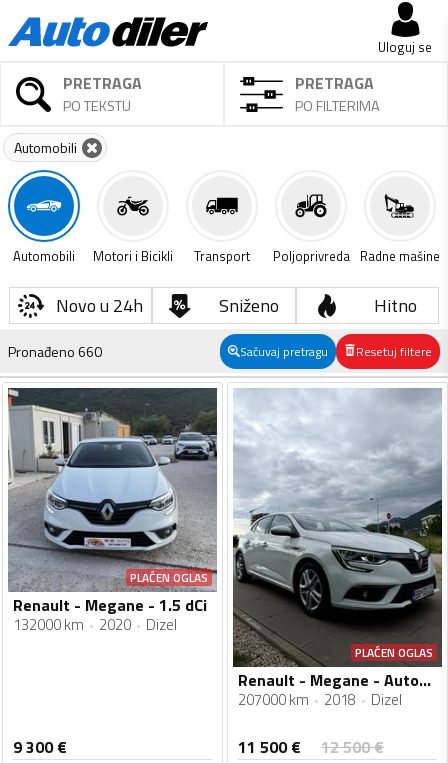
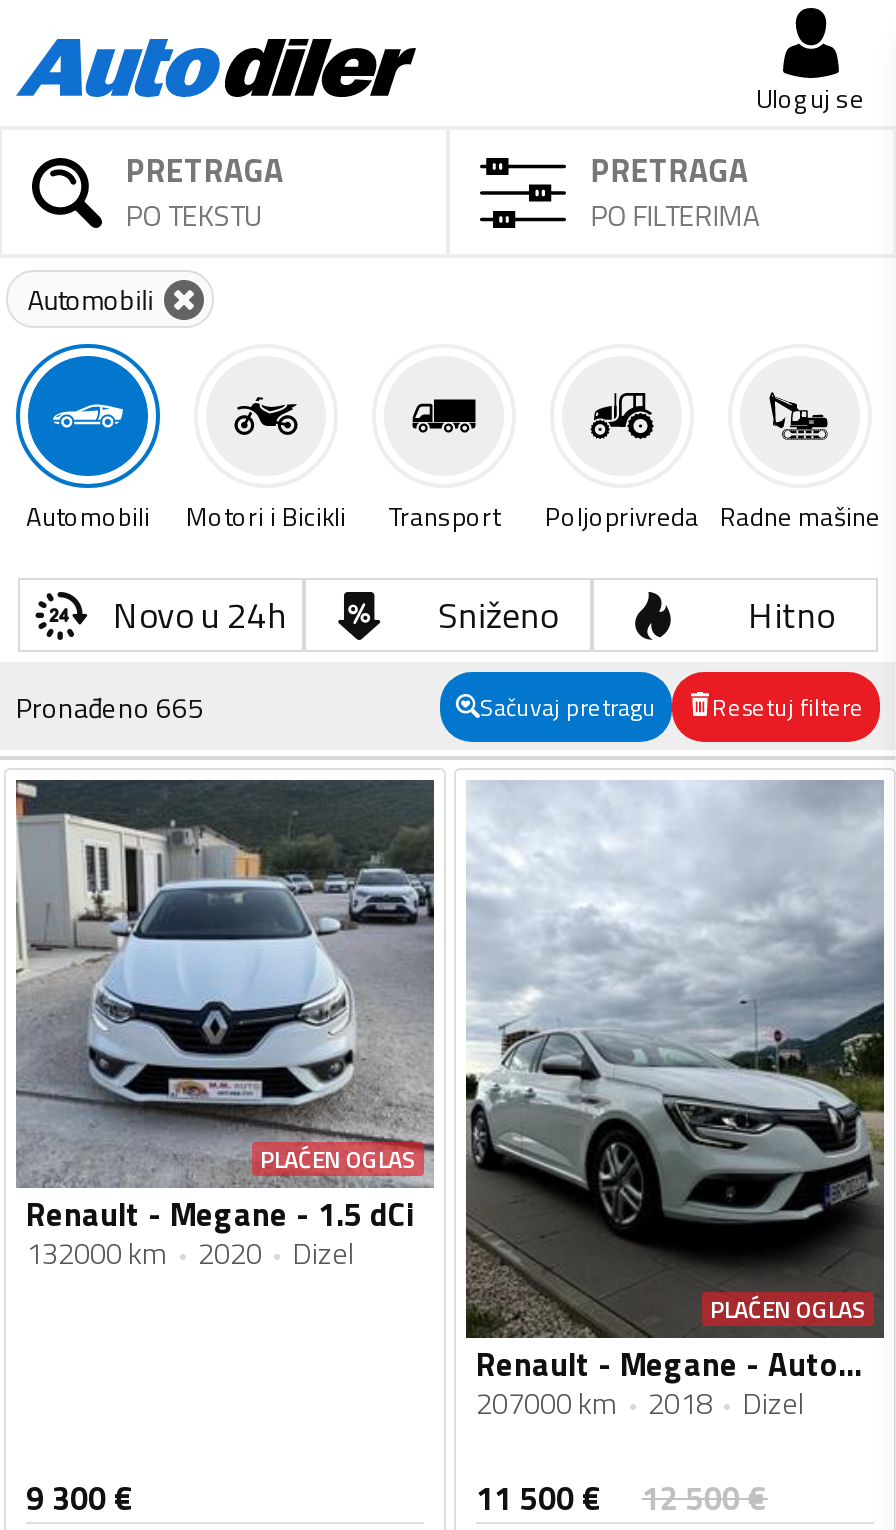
- Pronađeno 660
+ Pronađeno 665
